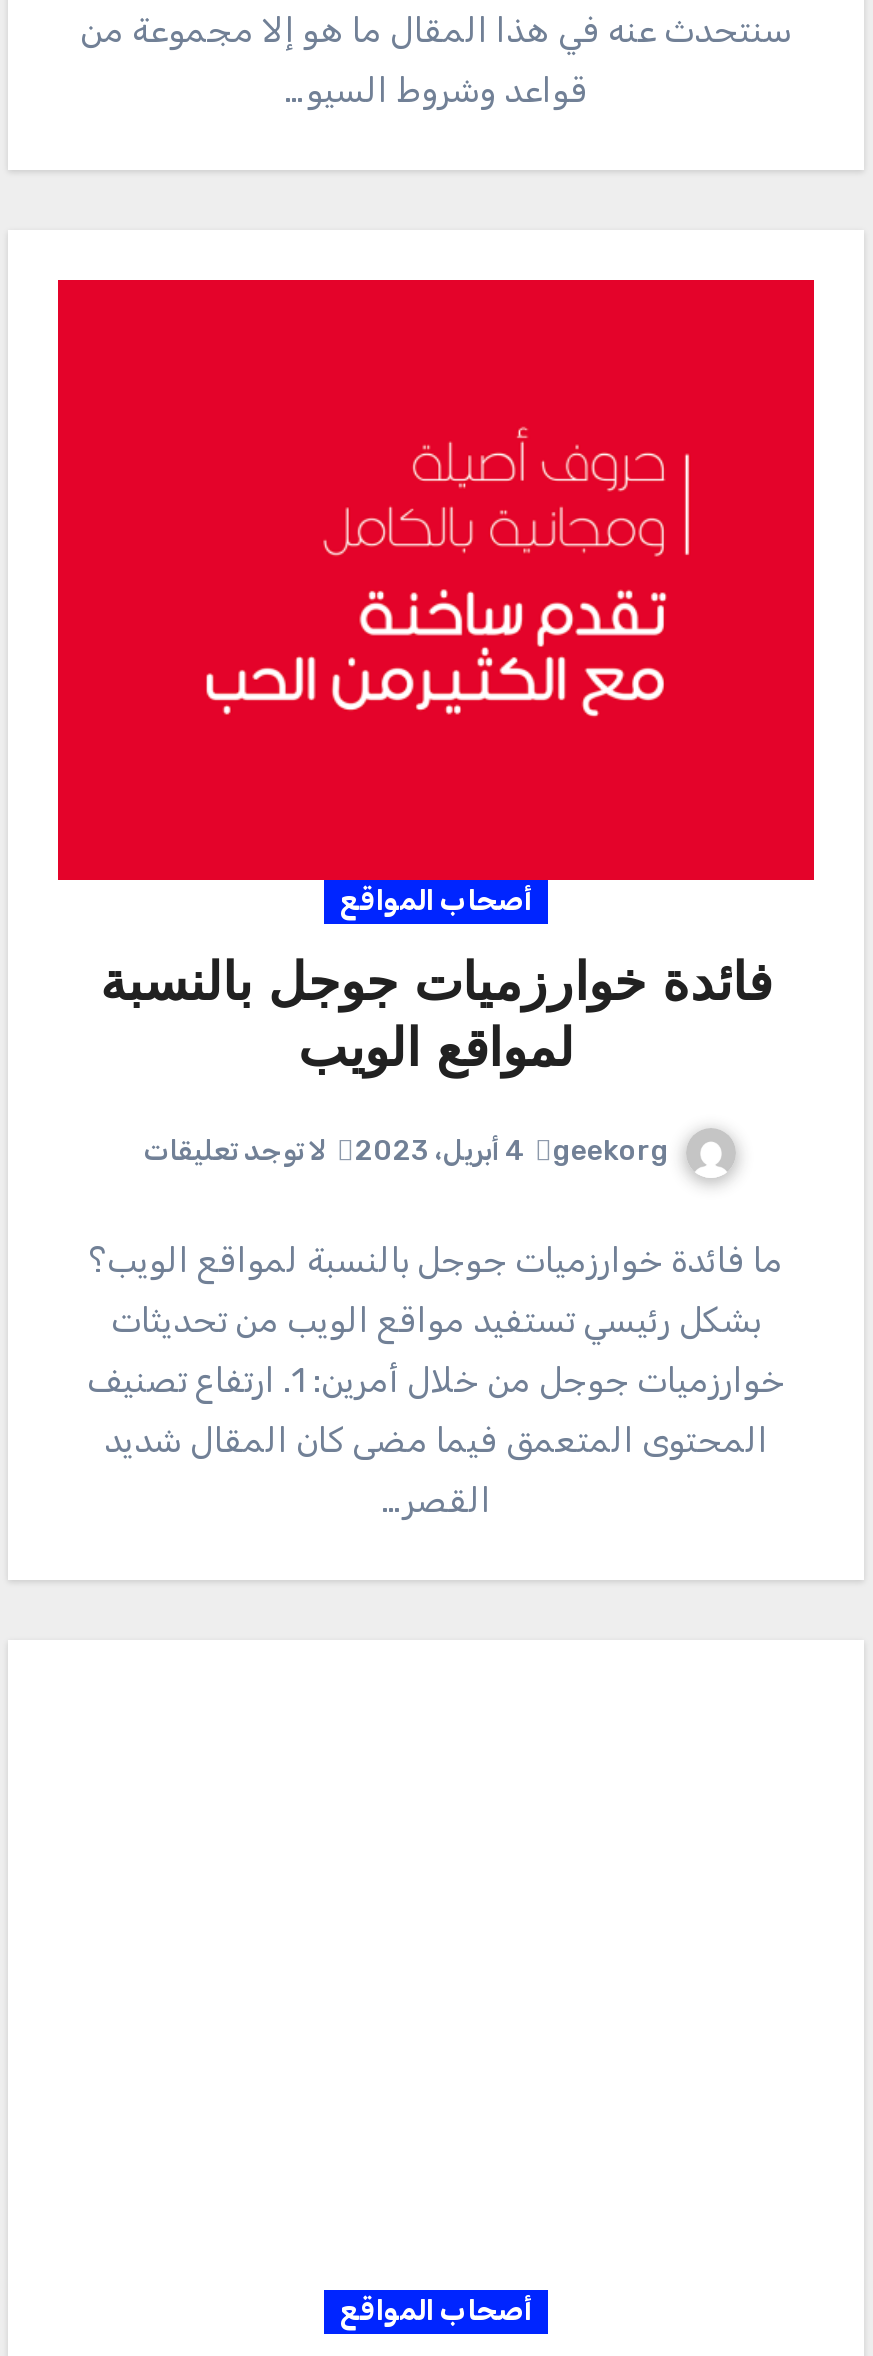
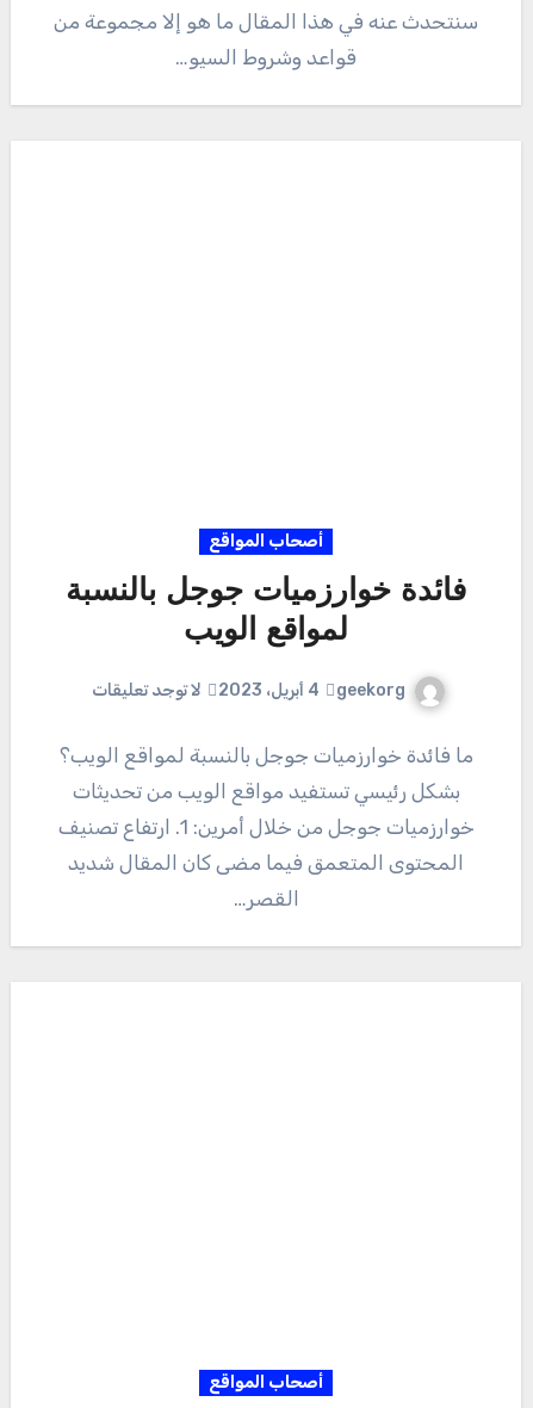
- [image]
